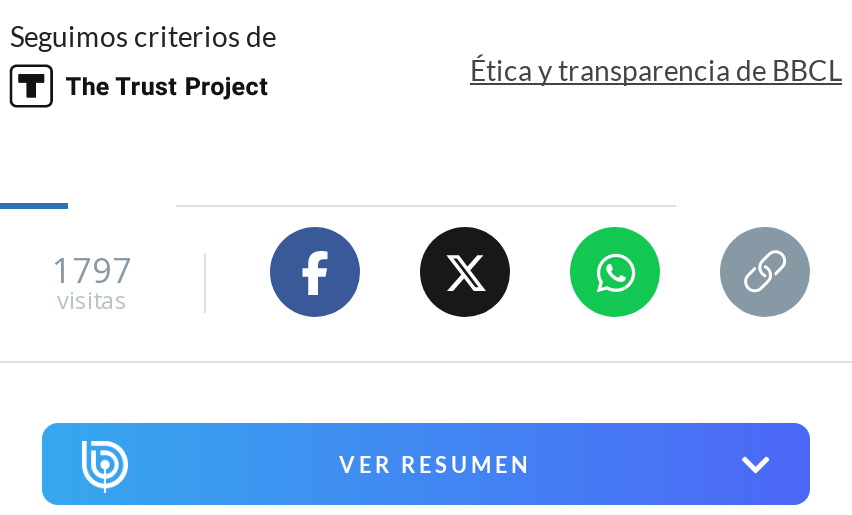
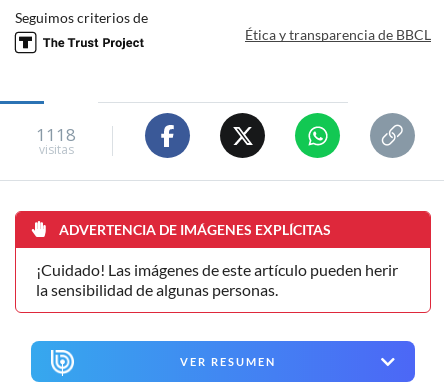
- 1797
+ 1118

+ [image]
+ ADVERTENCIA DE IMÁGENES EXPLÍCITAS
+ ¡Cuidado! Las imágenes de este artículo pueden herir
+ la sensibilidad de algunas personas.
